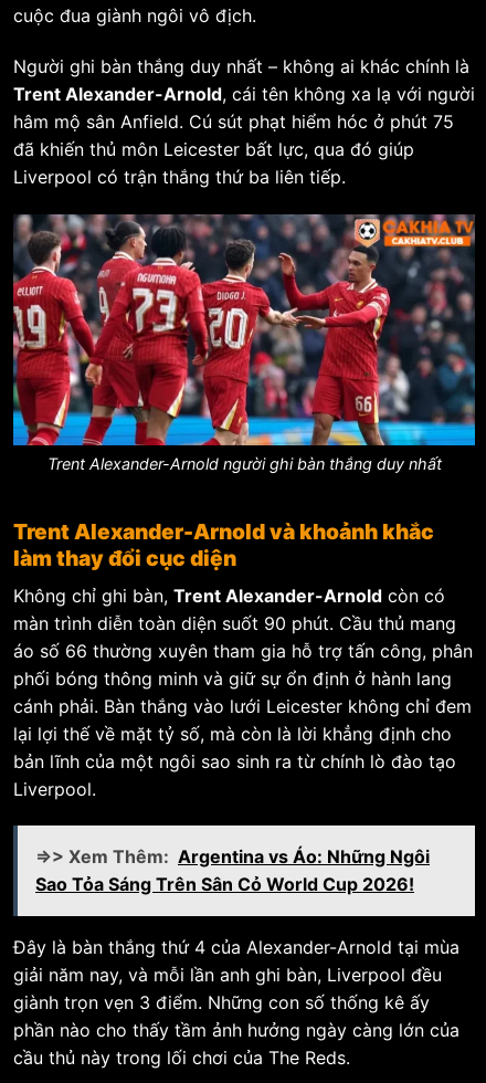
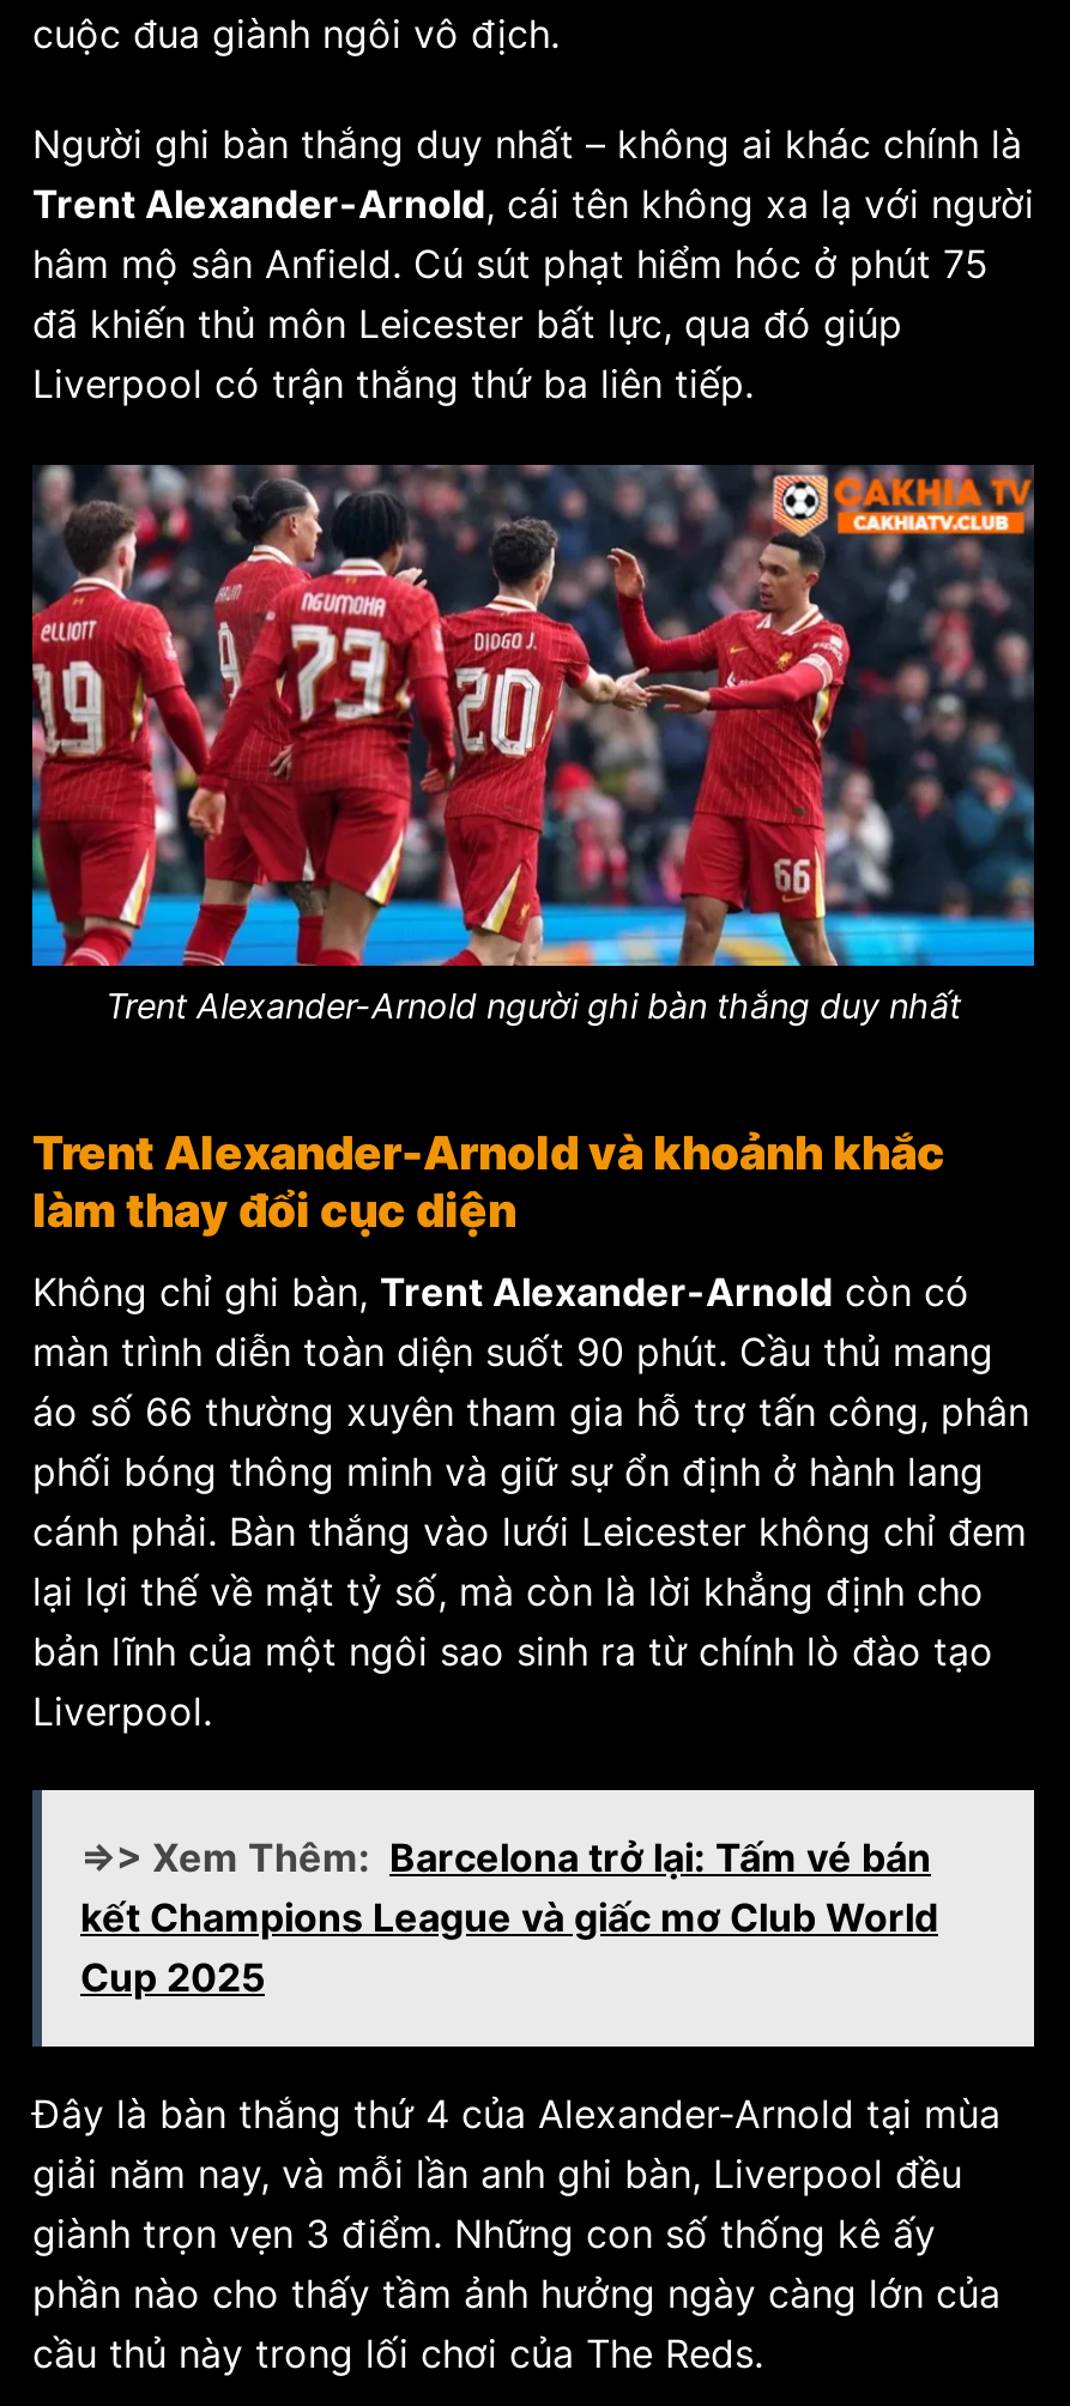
- =>> Xem Thêm: Argentina vs Áo: Những Ngôi
- Sao Tỏa Sáng Trên Sân Cỏ World Cup 2026!
+ =>> Xem Thêm: Barcelona trở lại: Tấm vé bán
+ kết Champions League và giấc mơ Club World
+ Cup 2025
